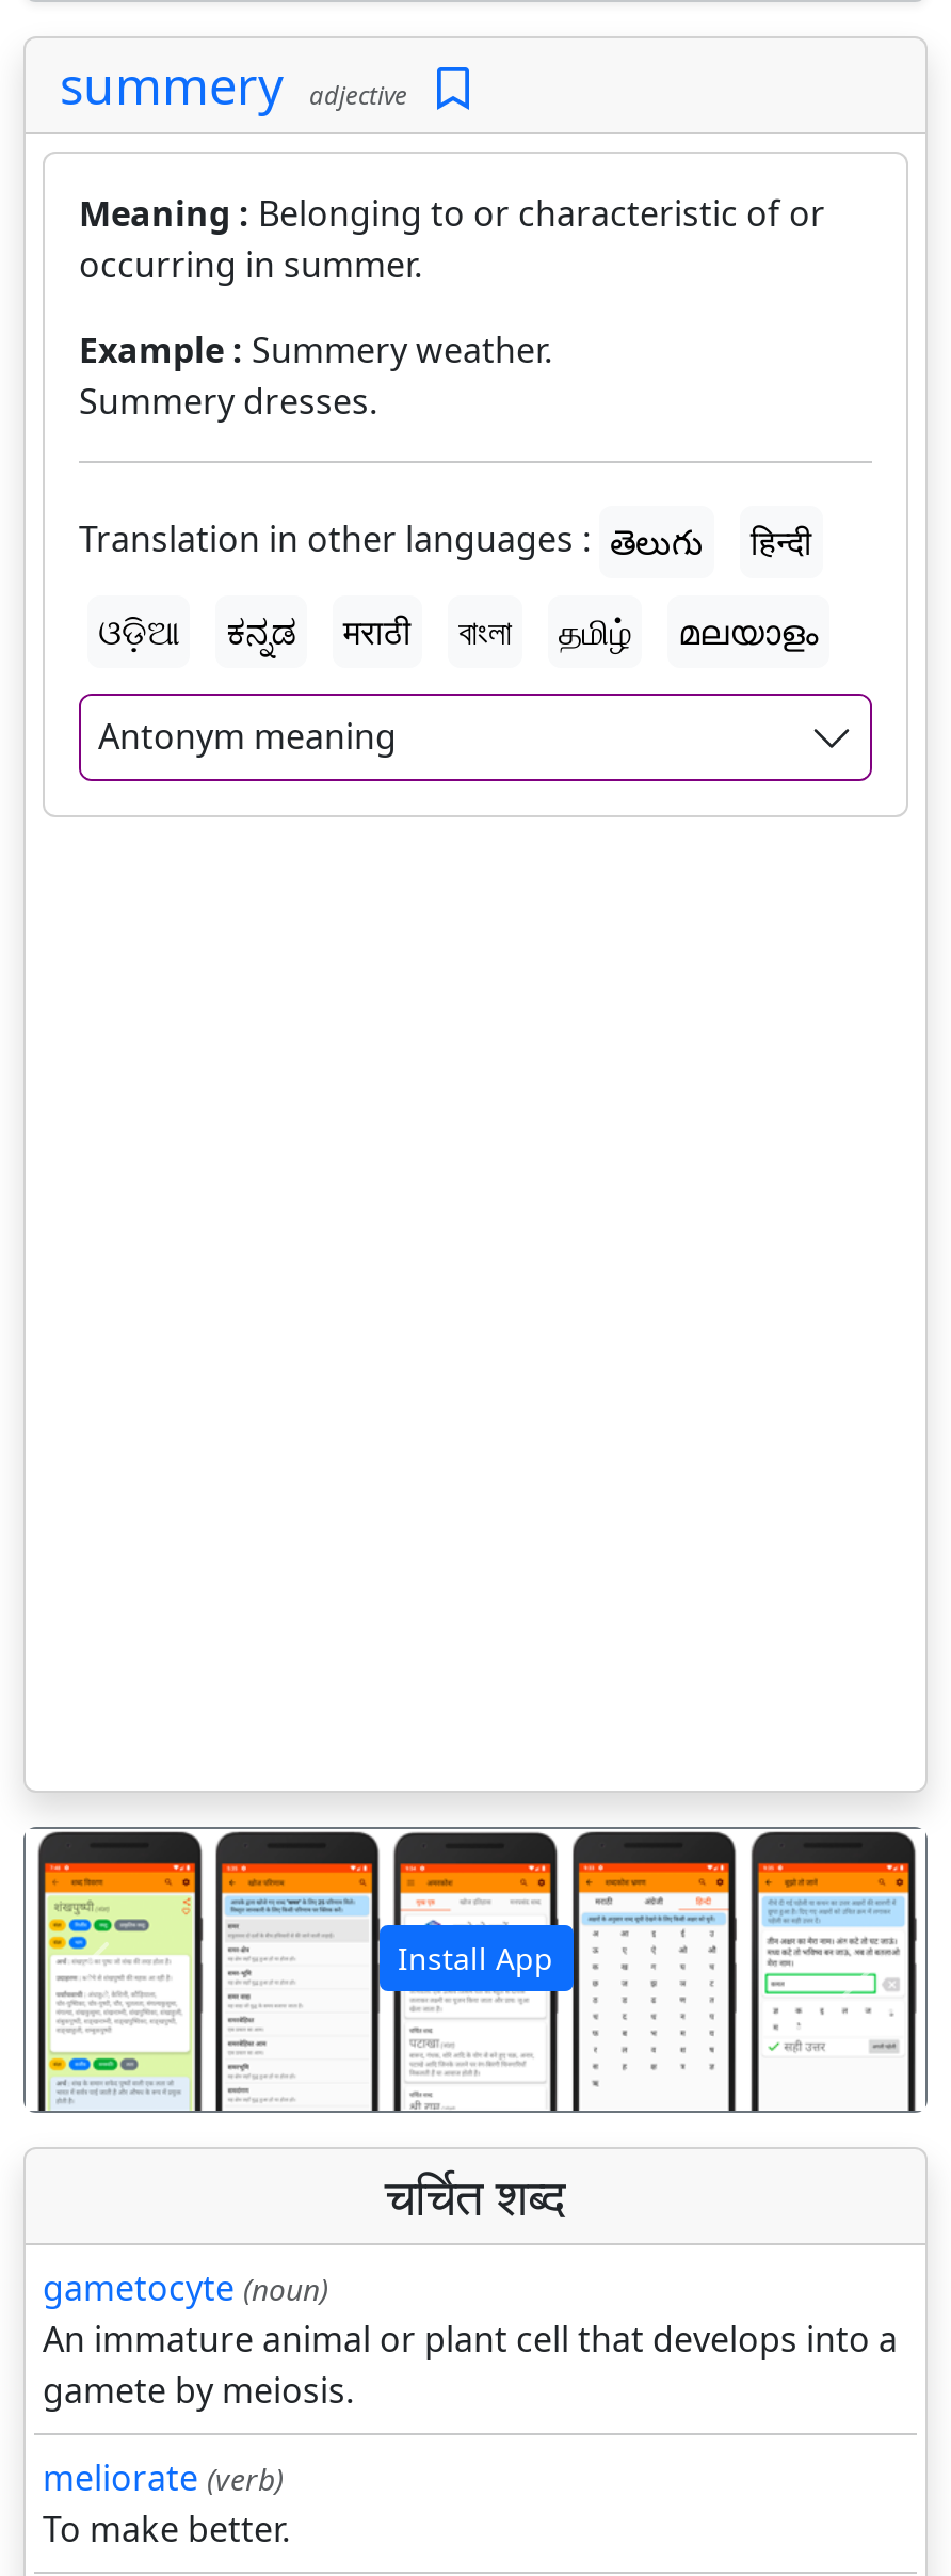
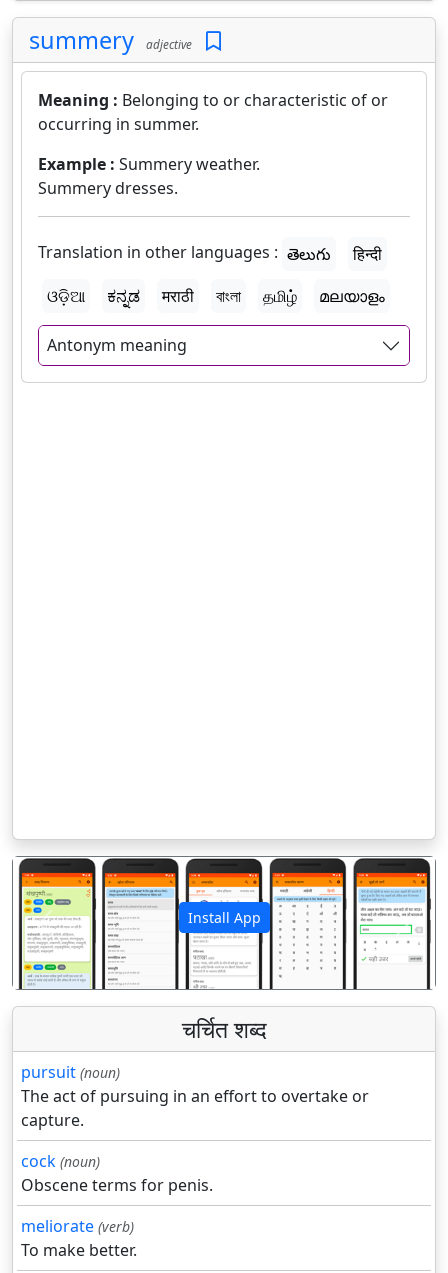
- gametocyte (noun)
- An immature animal or plant cell that develops into a
- gamete by meiosis.
+ pursuit (noun)
+ The act of pursuing in an effort to overtake or
+ capture.
+ cock (noun)
+ Obscene terms for penis.
